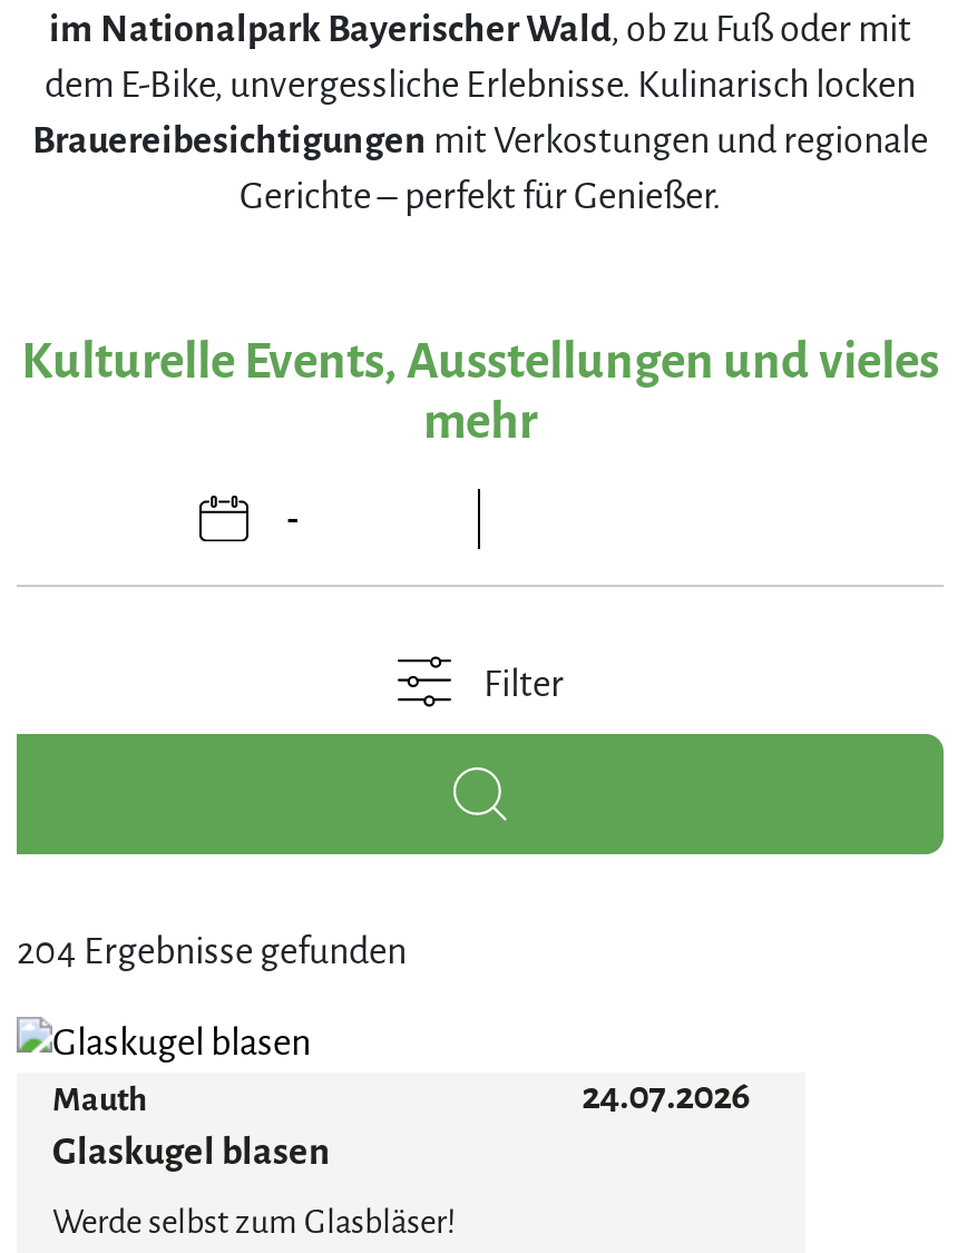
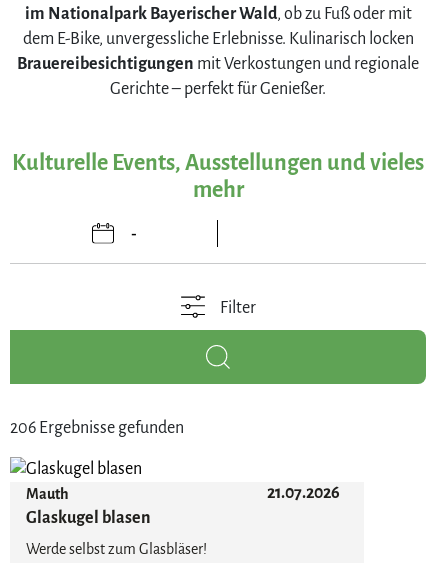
- 204 Ergebnisse gefunden
+ 206 Ergebnisse gefunden

- 24.07.2026
+ 21.07.2026
